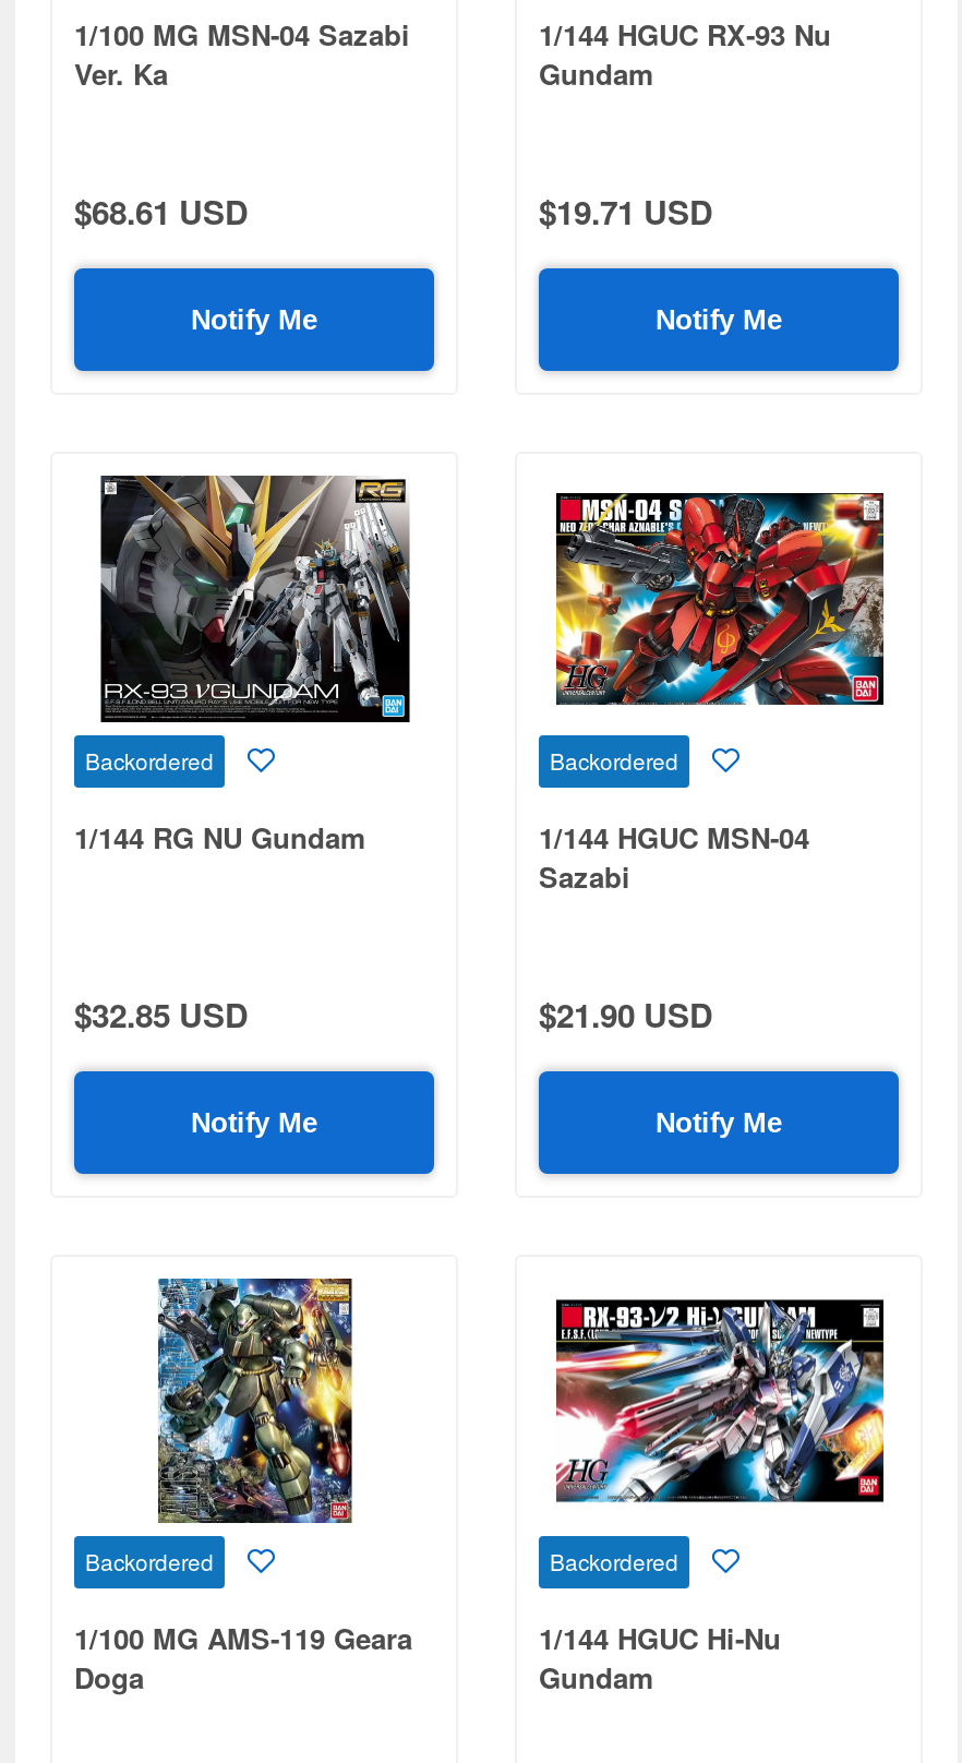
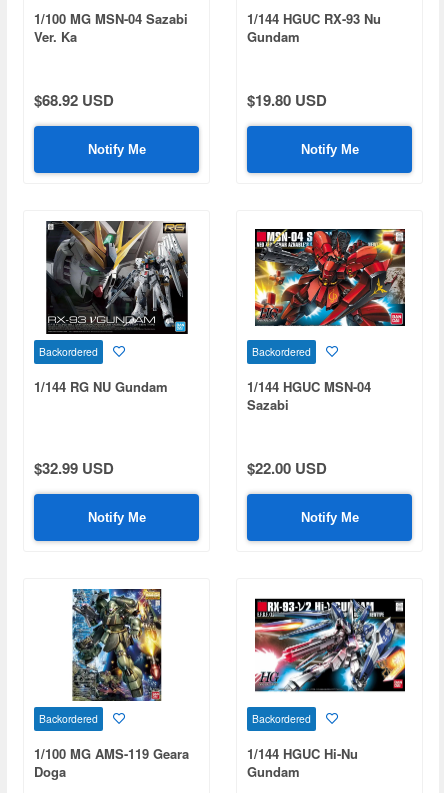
- $68.61 USD
+ $68.92 USD

- $19.71 USD
+ $19.80 USD

- $32.85 USD
+ $32.99 USD

- $21.90 USD
+ $22.00 USD
